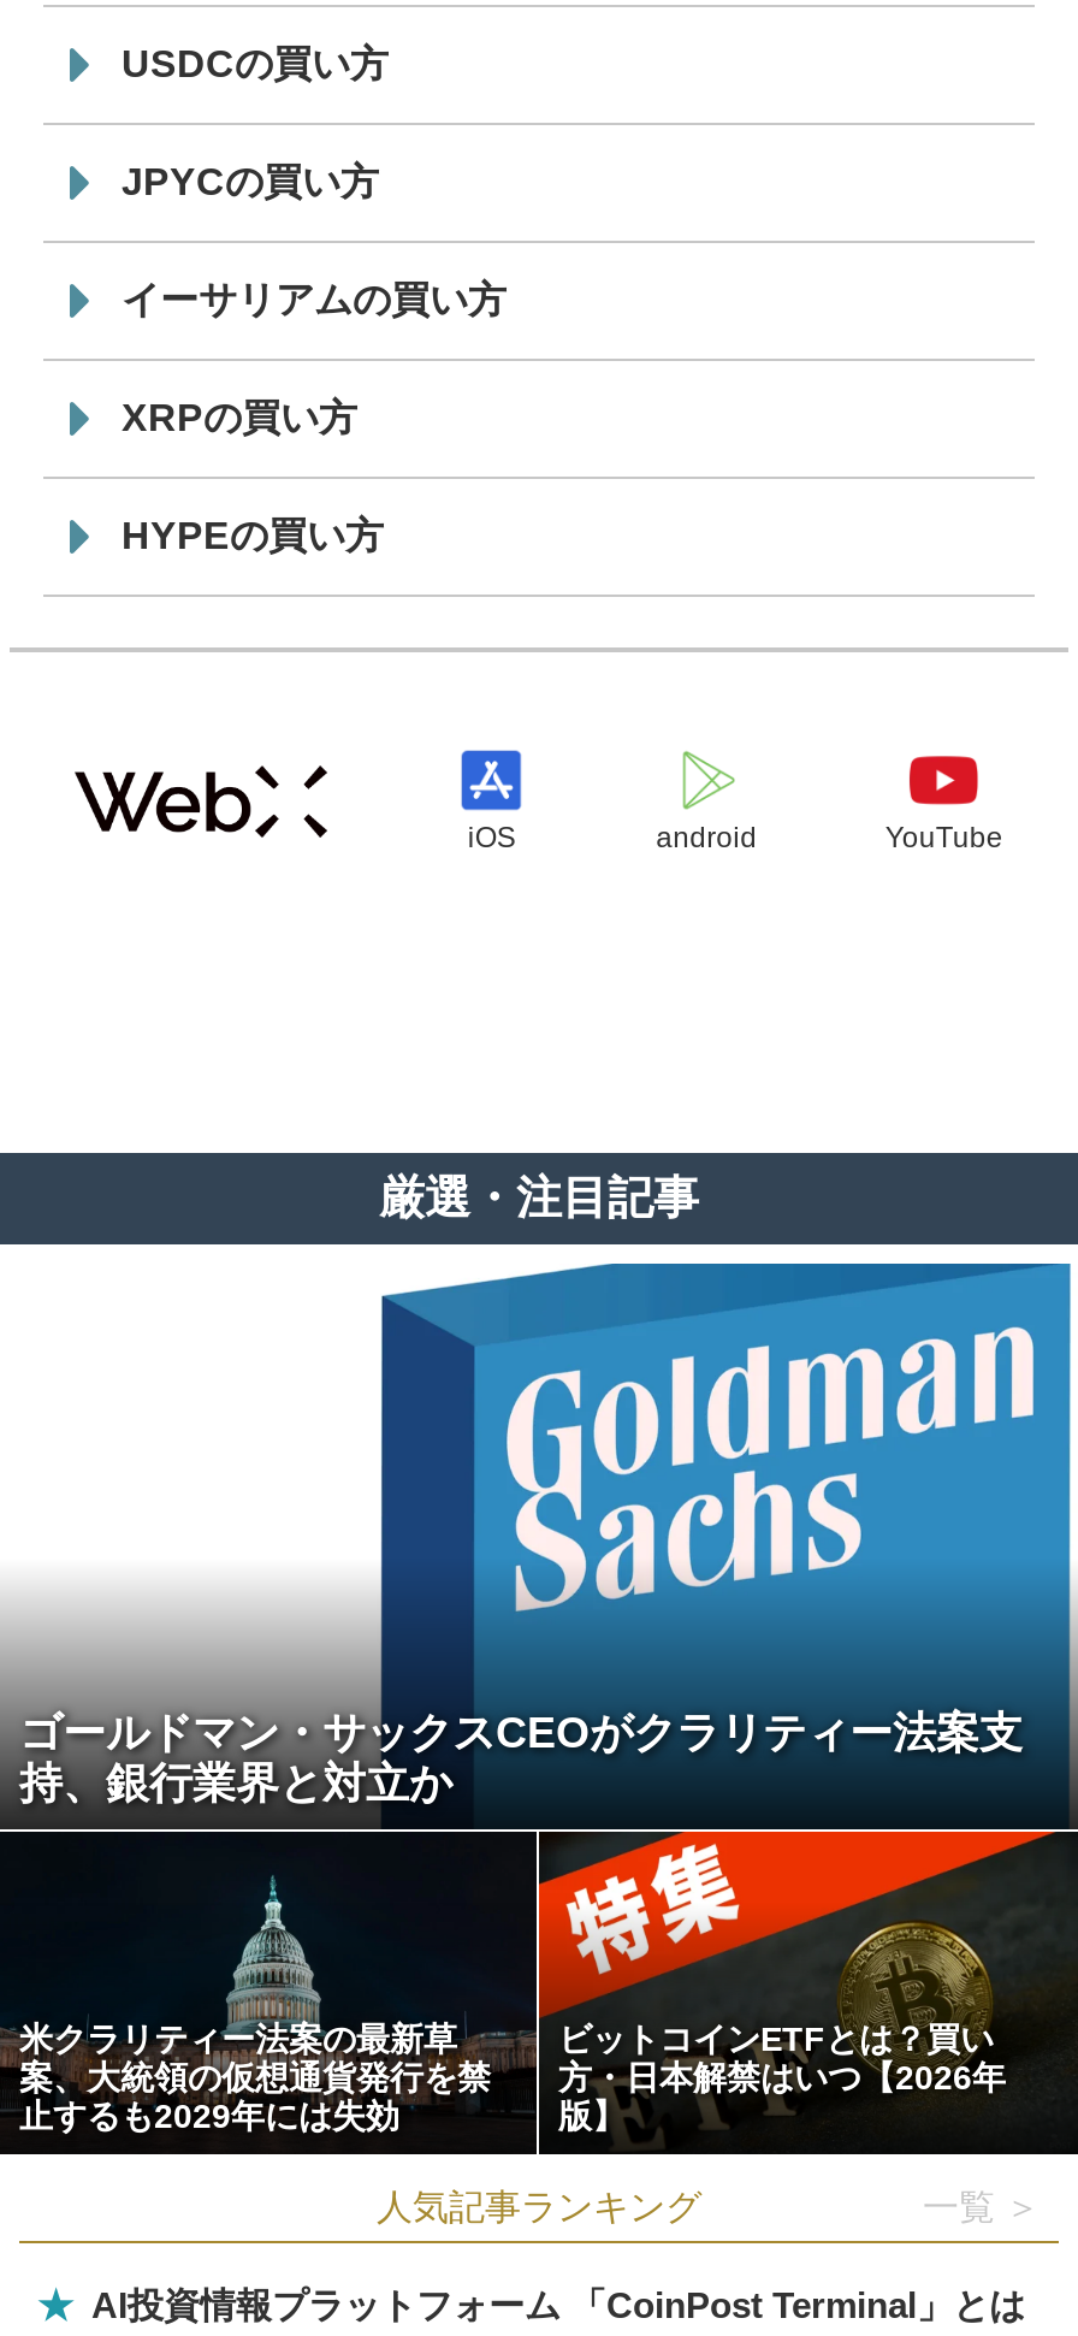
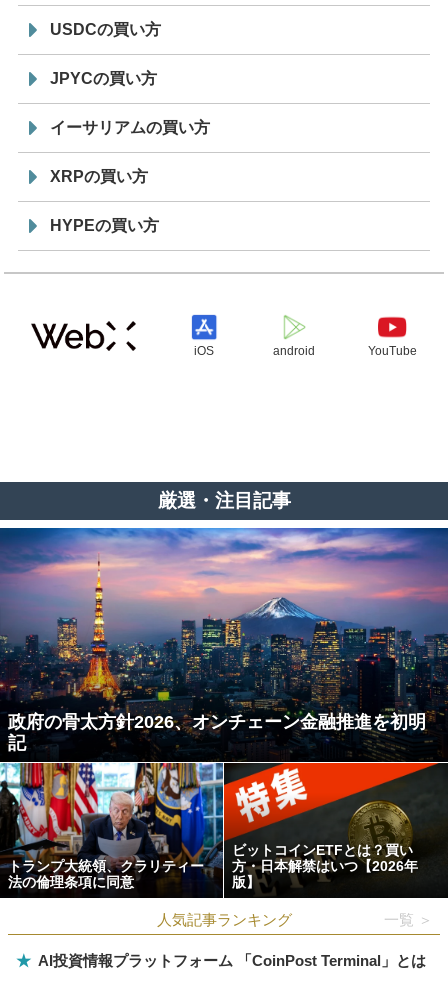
- [image]
- ゴールドマン・サックスCEOがクラリティー法案支
- 持、銀行業界と対立か
+ [image]
+ 政府の骨太方針2026、オンチェーン金融推進を初明
+ 記

- 米クラリティー法案の最新草
- 案、大統領の仮想通貨発行を禁
- 止するも2029年には失効
+ トランプ大統領、クラリティー
+ 法の倫理条項に同意
